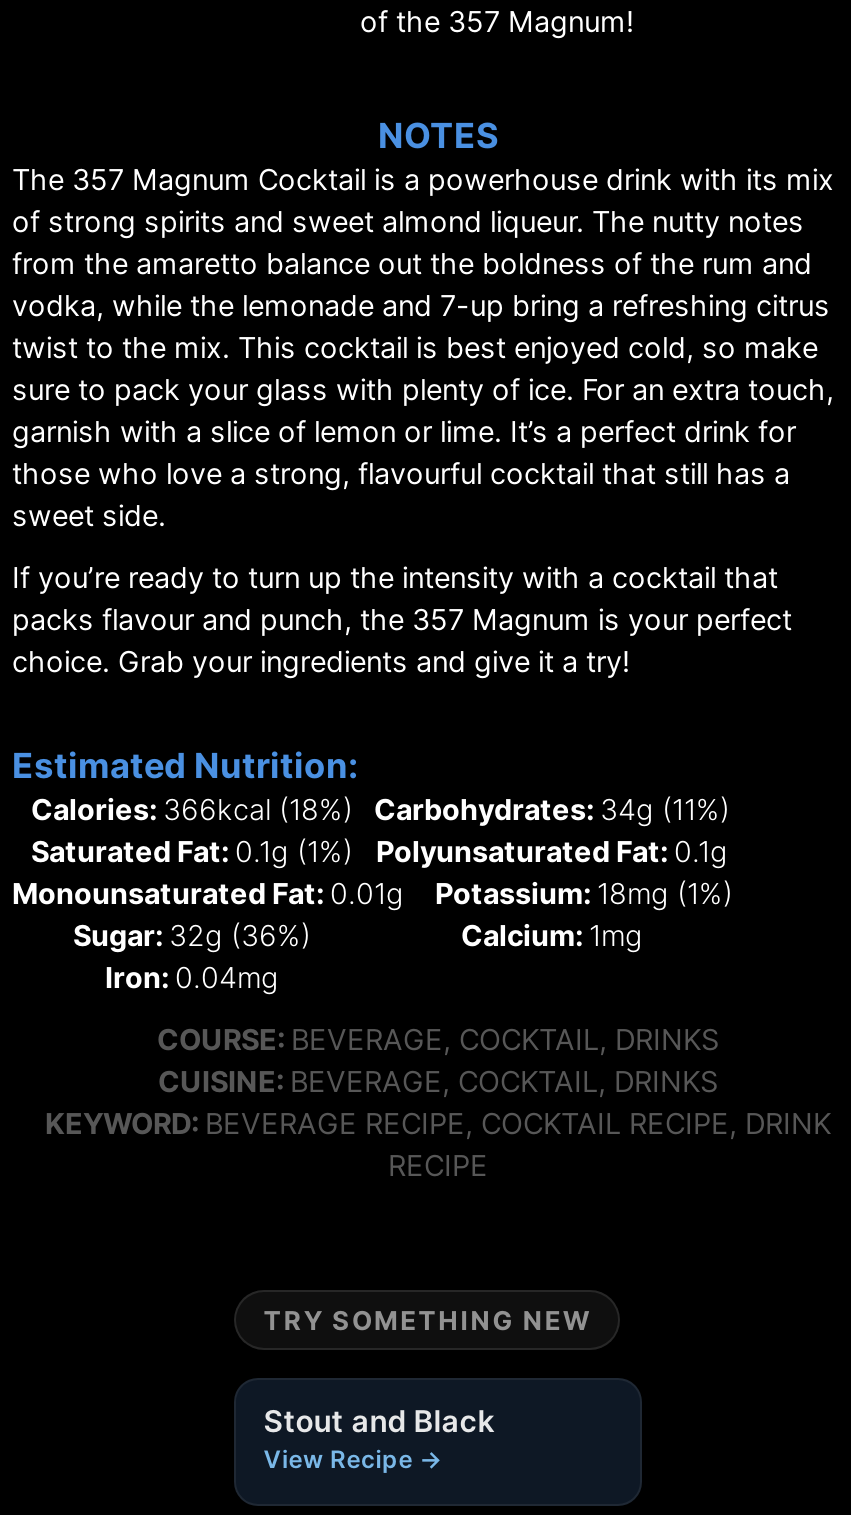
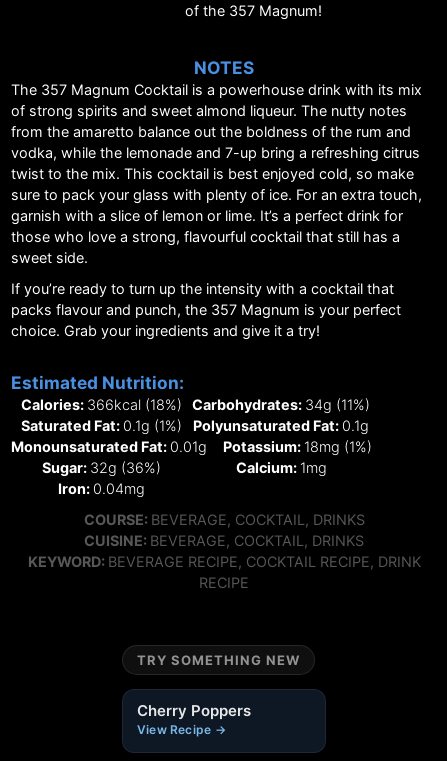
- Stout and Black
+ Cherry Poppers
